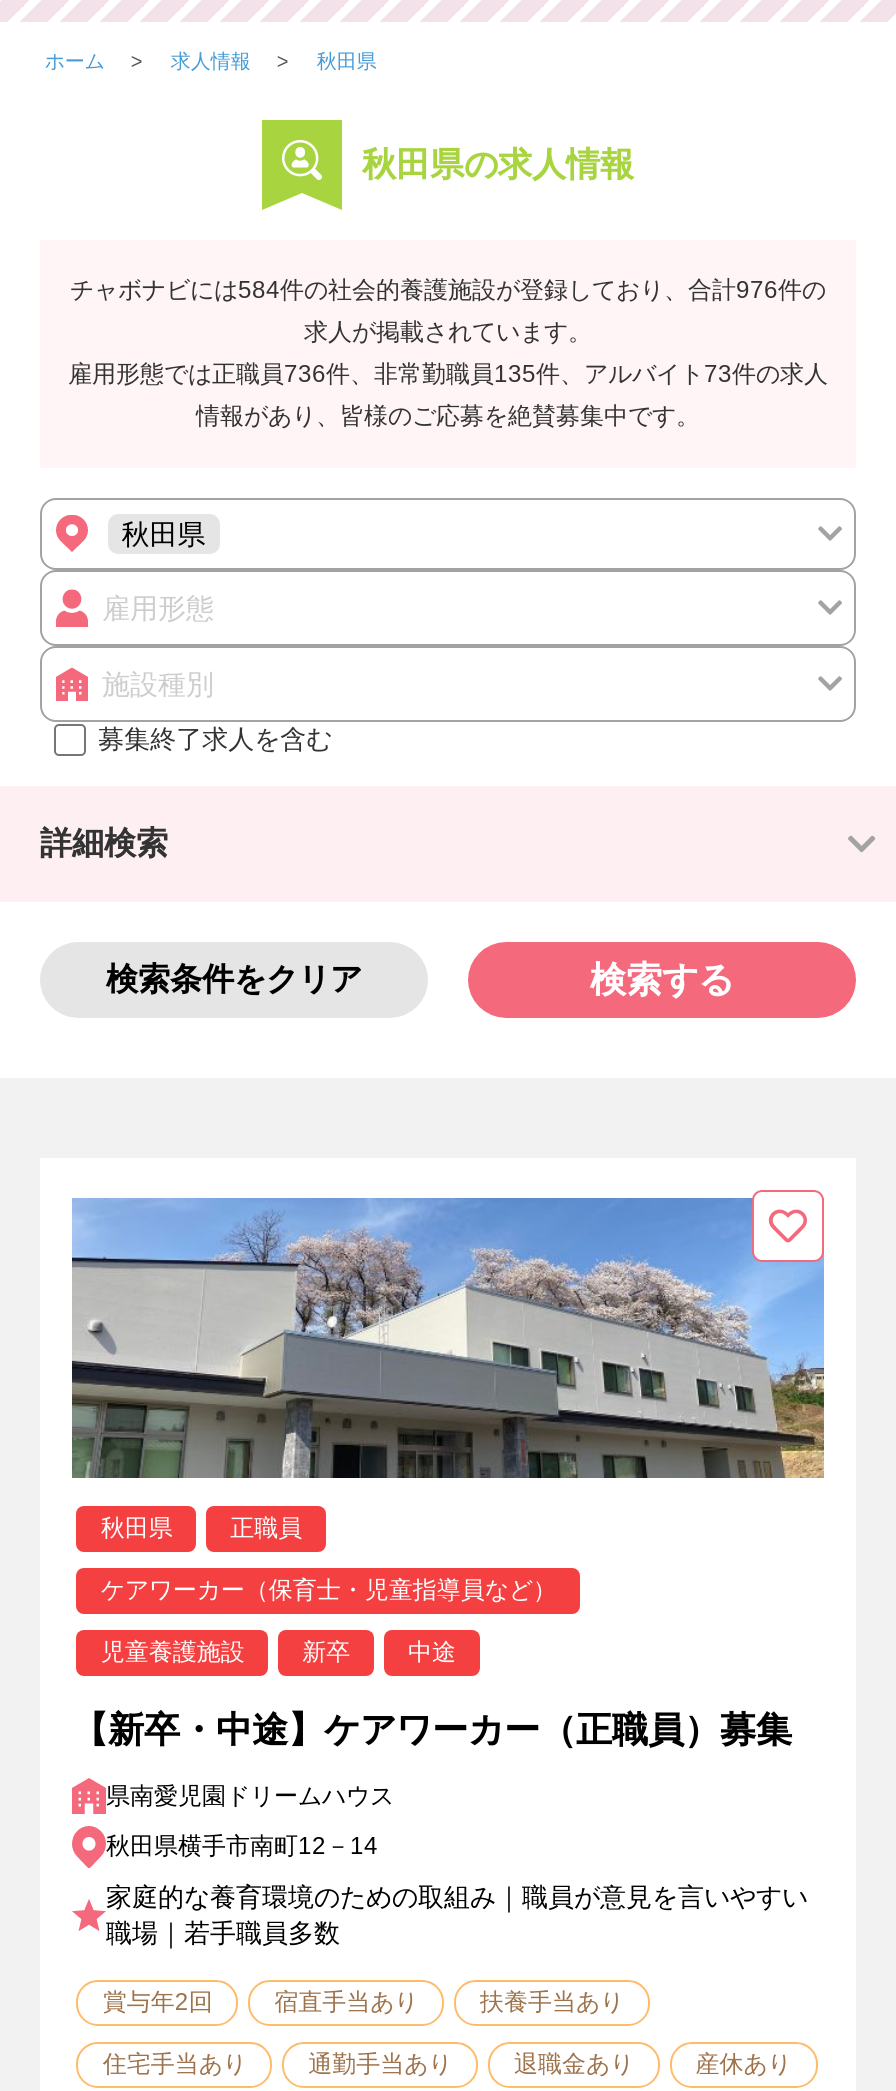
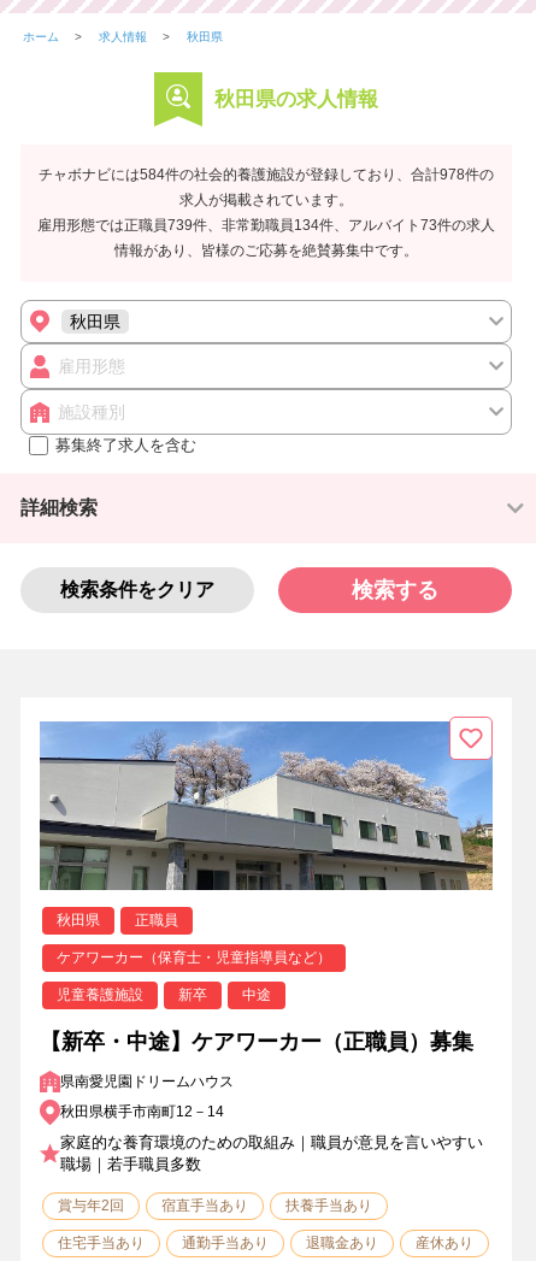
- チャボナビには584件の社会的養護施設が登録しており、合計976件の
+ チャボナビには584件の社会的養護施設が登録しており、合計978件の

- 雇用形態では正職員736件、非常勤職員135件、アルバイト73件の求人
+ 雇用形態では正職員739件、非常勤職員134件、アルバイト73件の求人
